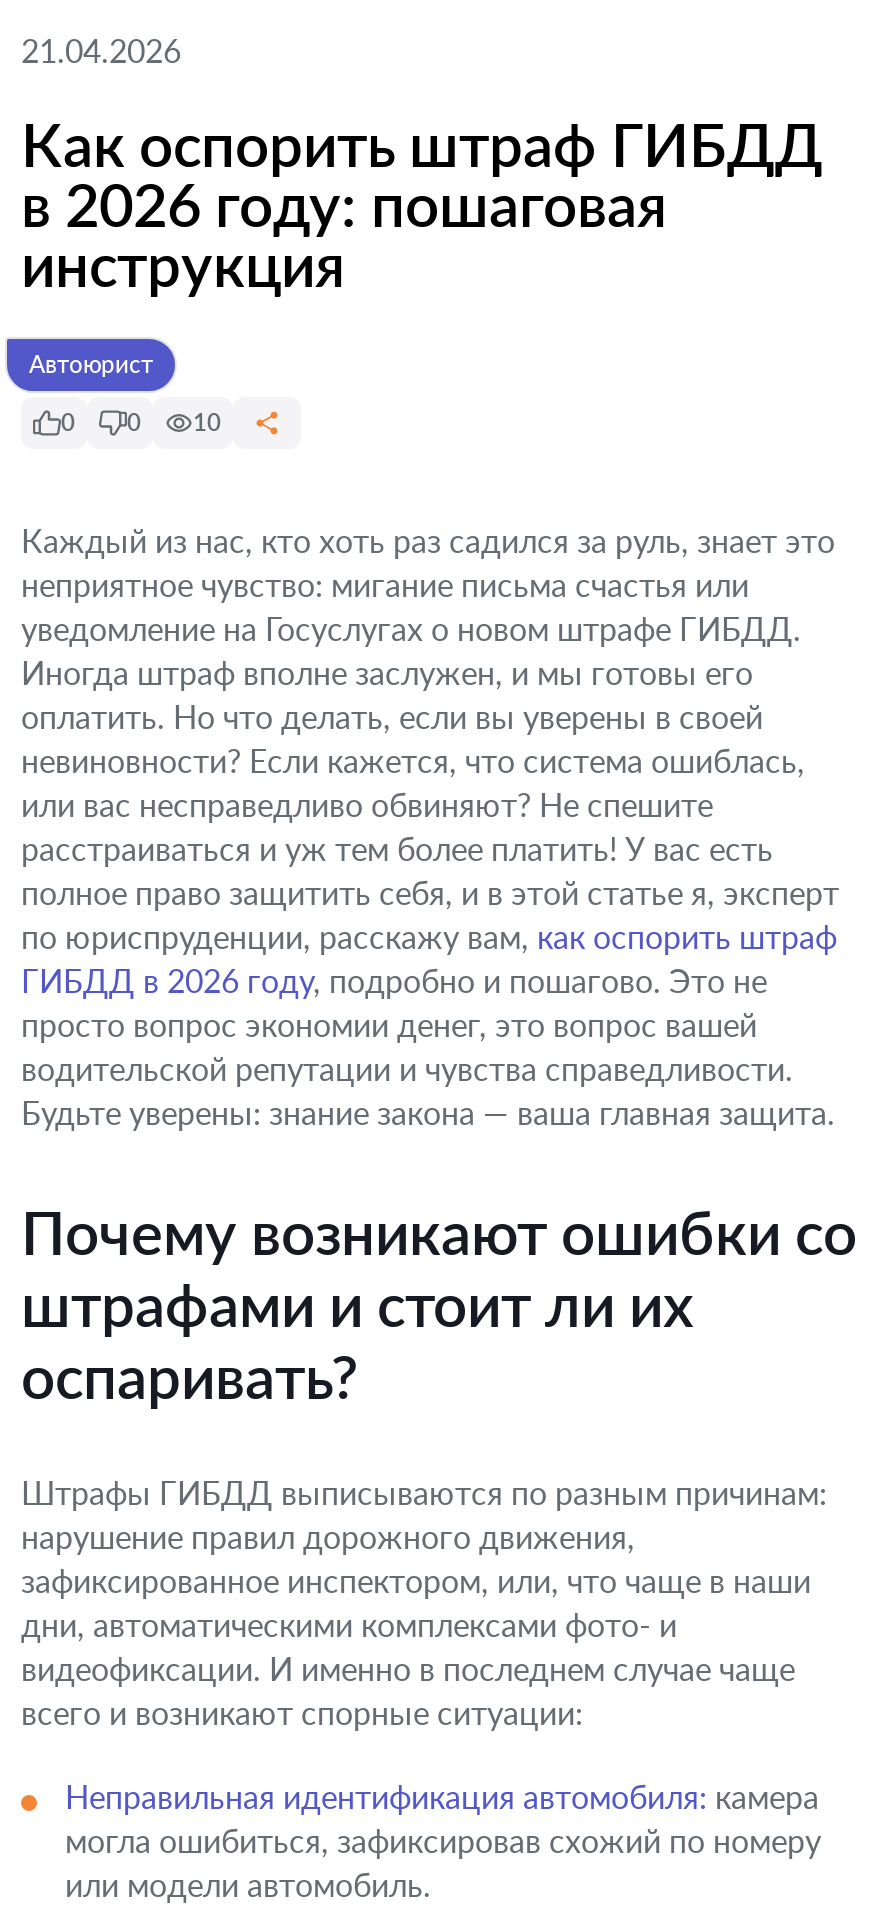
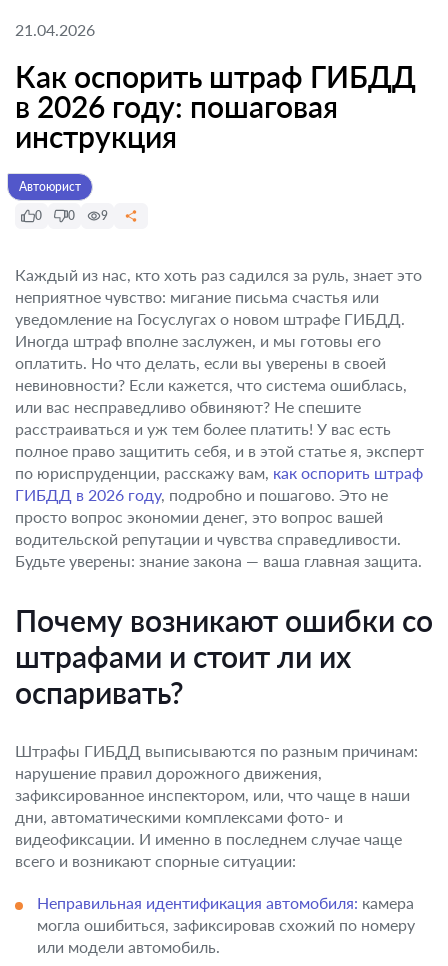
- 10
+ 9
